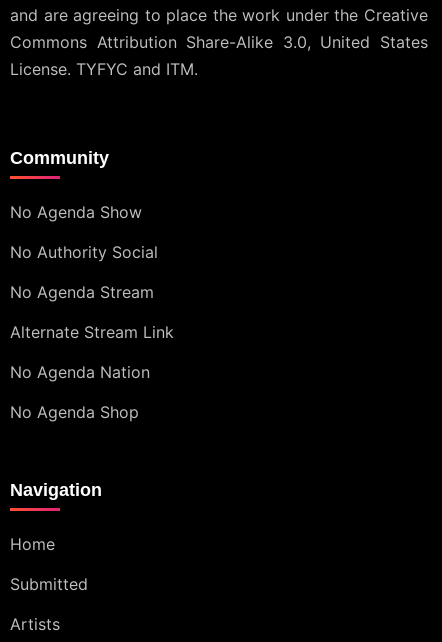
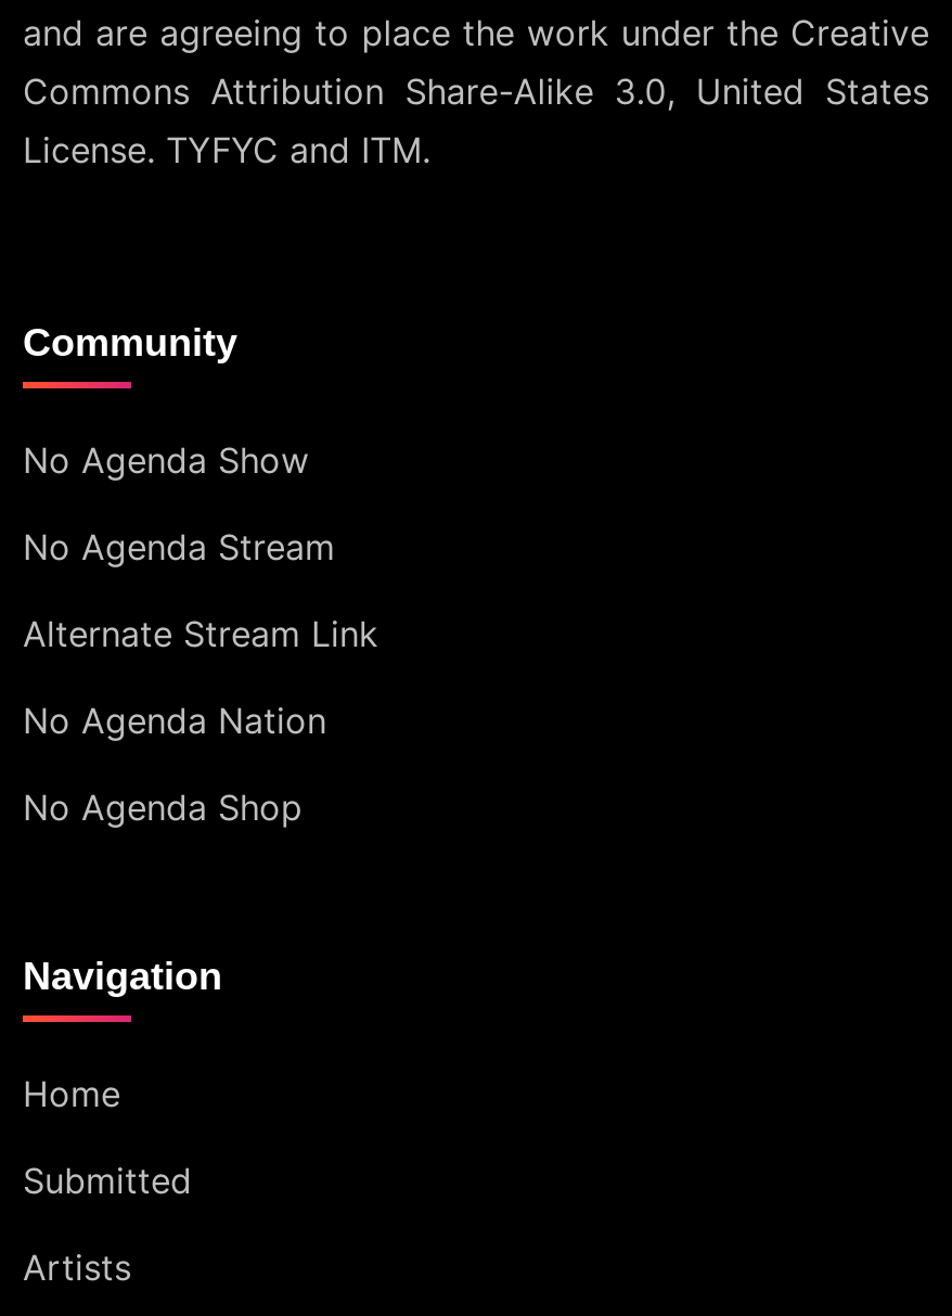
- No Authority Social
